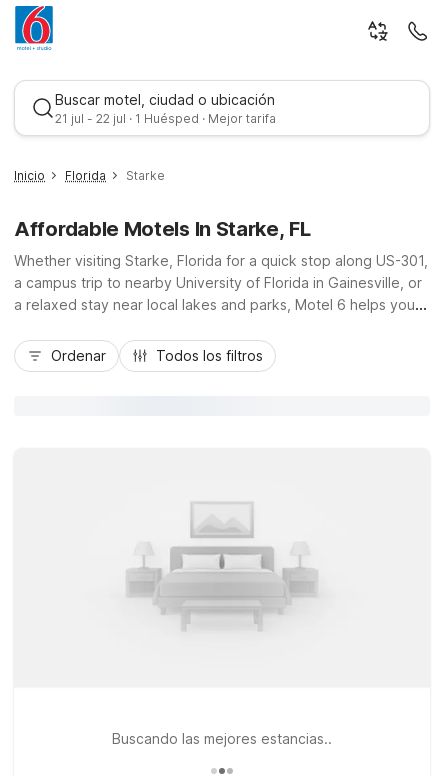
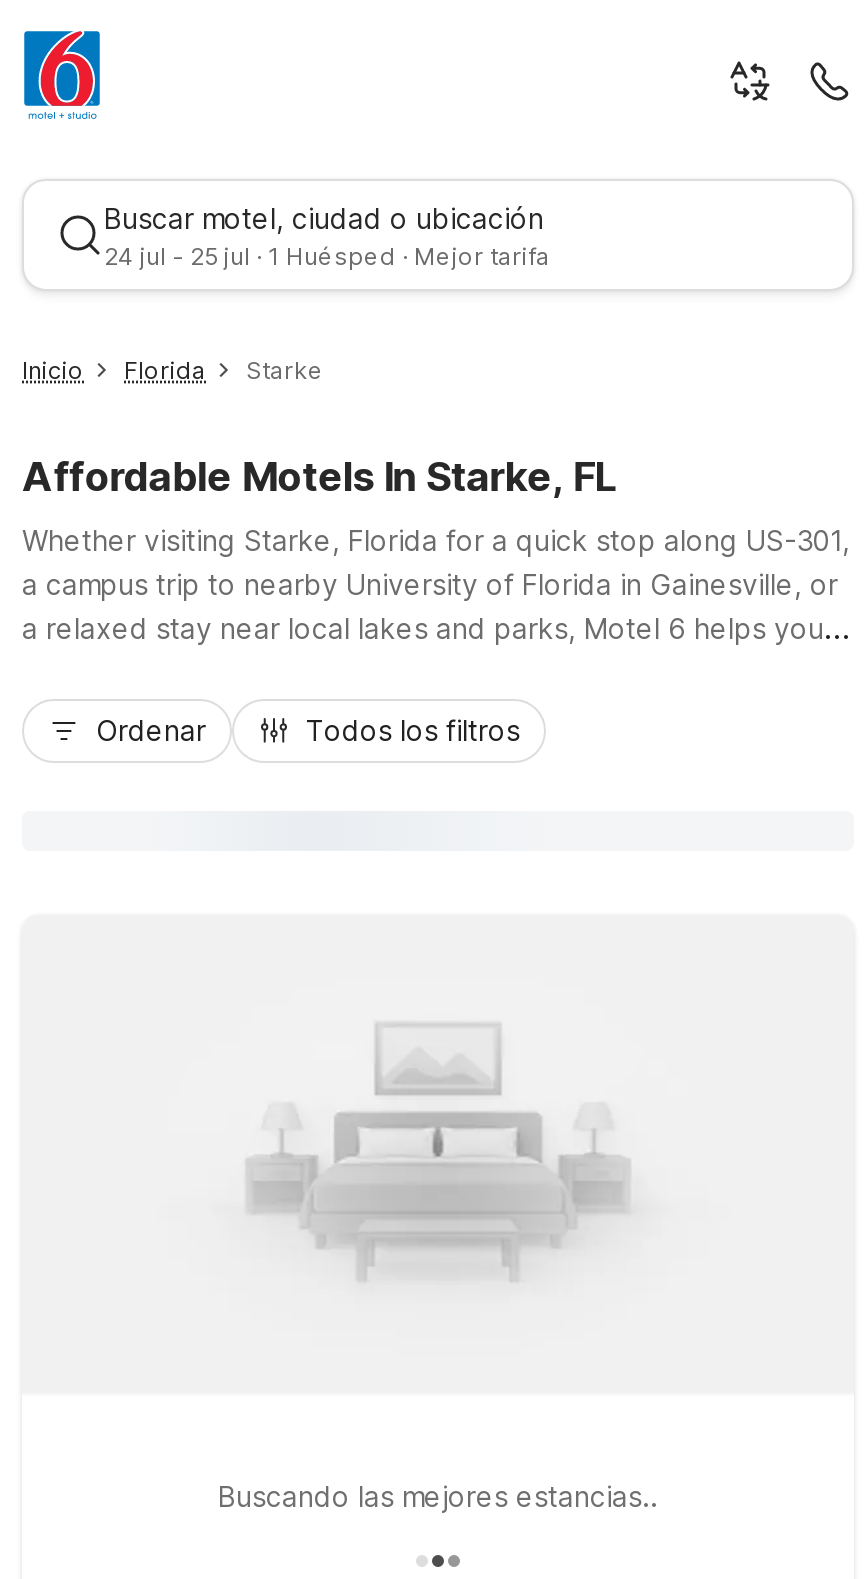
- 21 jul - 22 jul · 1 Huésped · Mejor tarifa
+ 24 jul - 25 jul · 1 Huésped · Mejor tarifa
